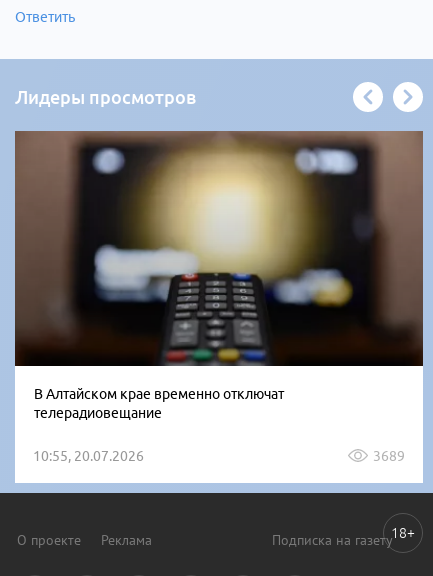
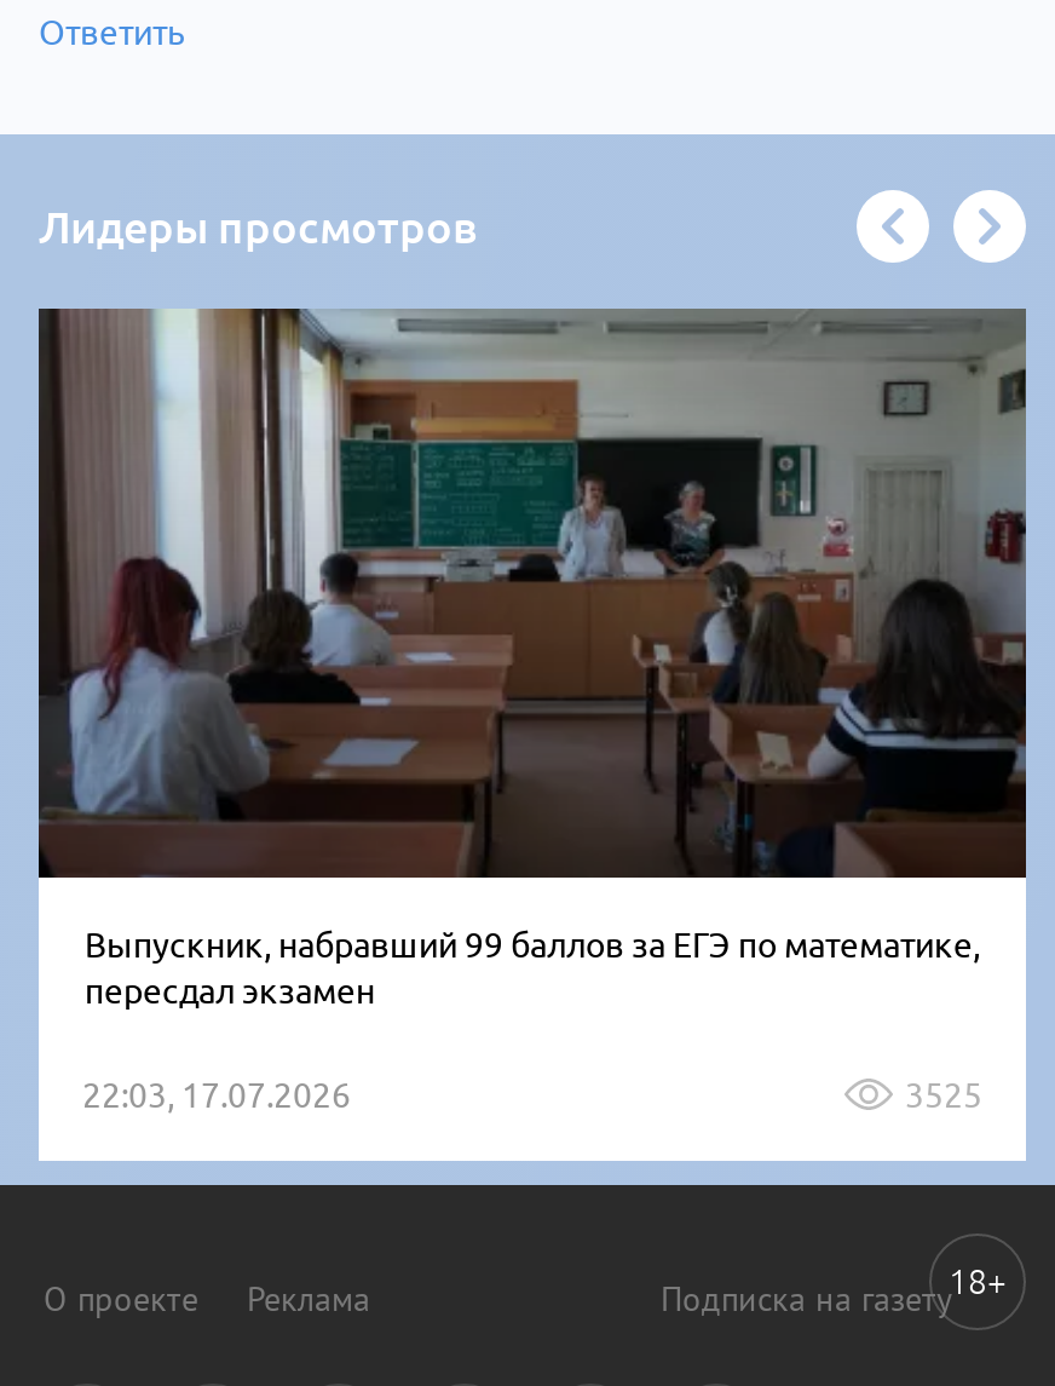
- [image]
- В Алтайском крае временно отключат
- телерадиовещание
+ [image]
+ Выпускник, набравший 99 баллов за ЕГЭ по математике,
+ пересдал экзамен

- 10:55, 20.07.2026
- 3689
+ 22:03, 17.07.2026
+ 3525
